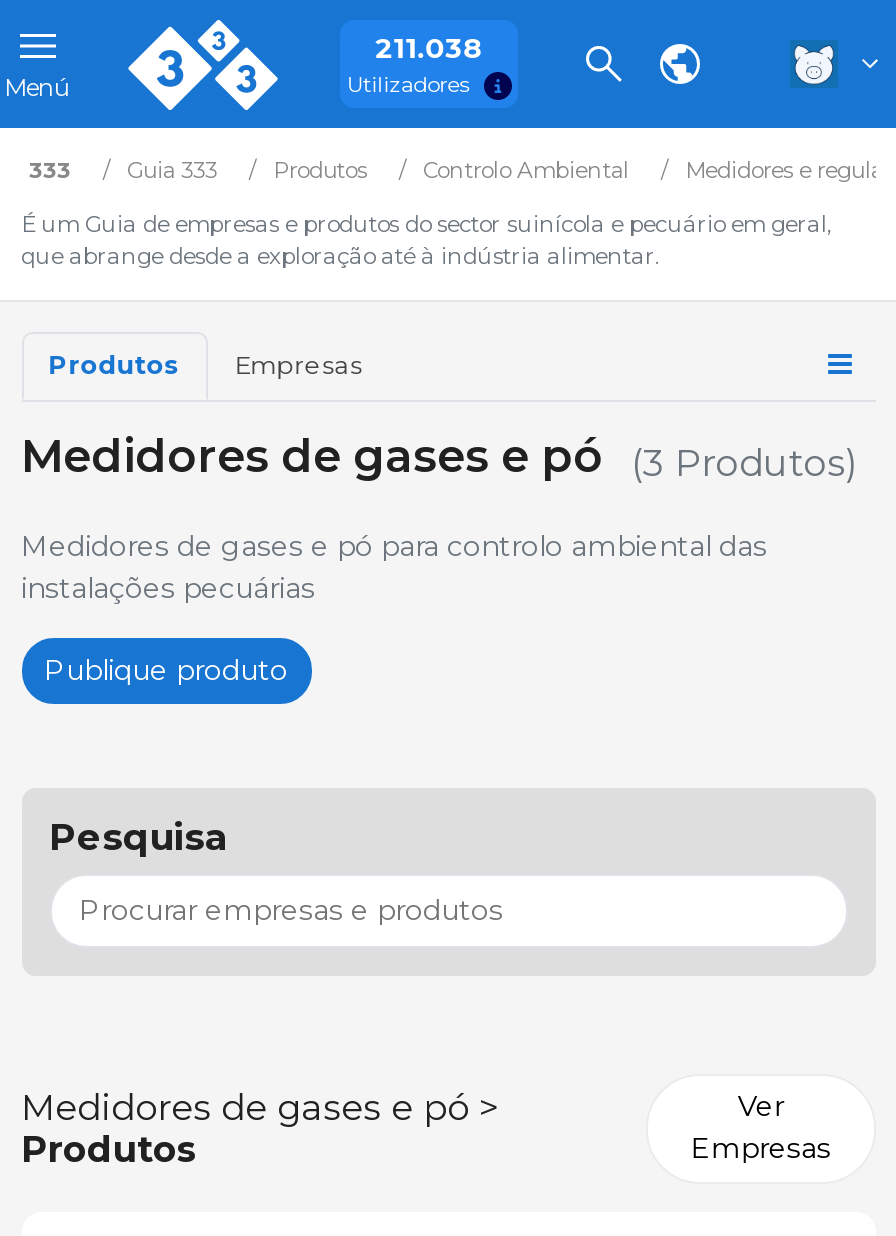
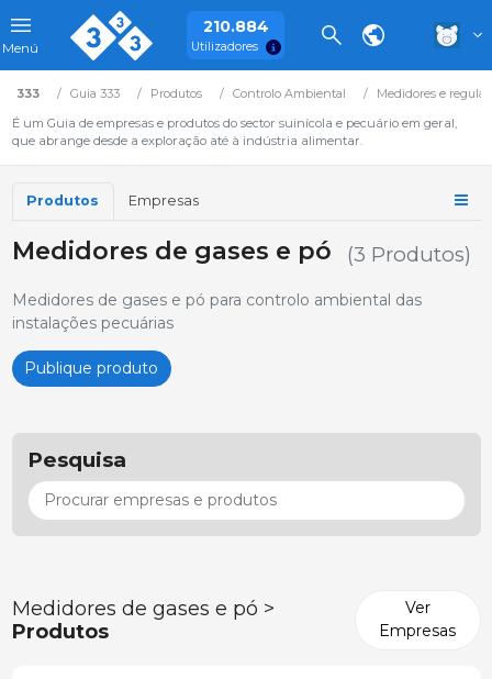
- 211.038
+ 210.884
